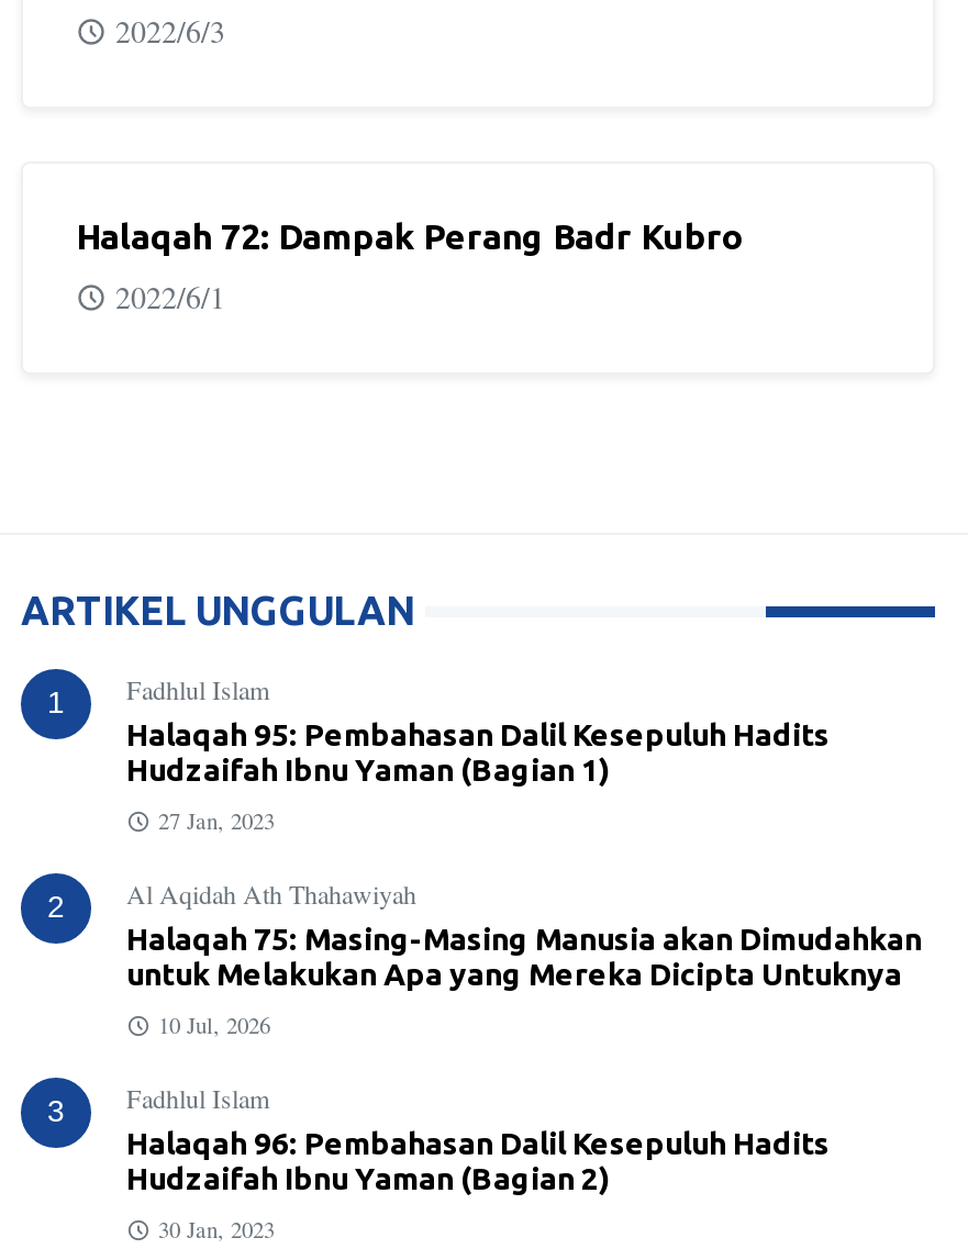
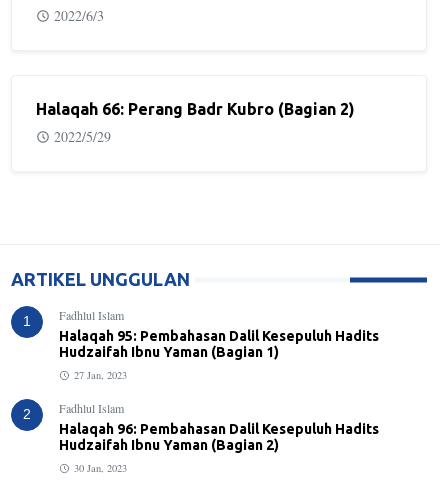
- Halaqah 72: Dampak Perang Badr Kubro
+ Halaqah 66: Perang Badr Kubro (Bagian 2)

- 2022/6/1
+ 2022/5/29

- Al Aqidah Ath Thahawiyah
- Halaqah 75: Masing-Masing Manusia akan Dimudahkan
- untuk Melakukan Apa yang Mereka Dicipta Untuknya
- 10 Jul, 2026
- 3
